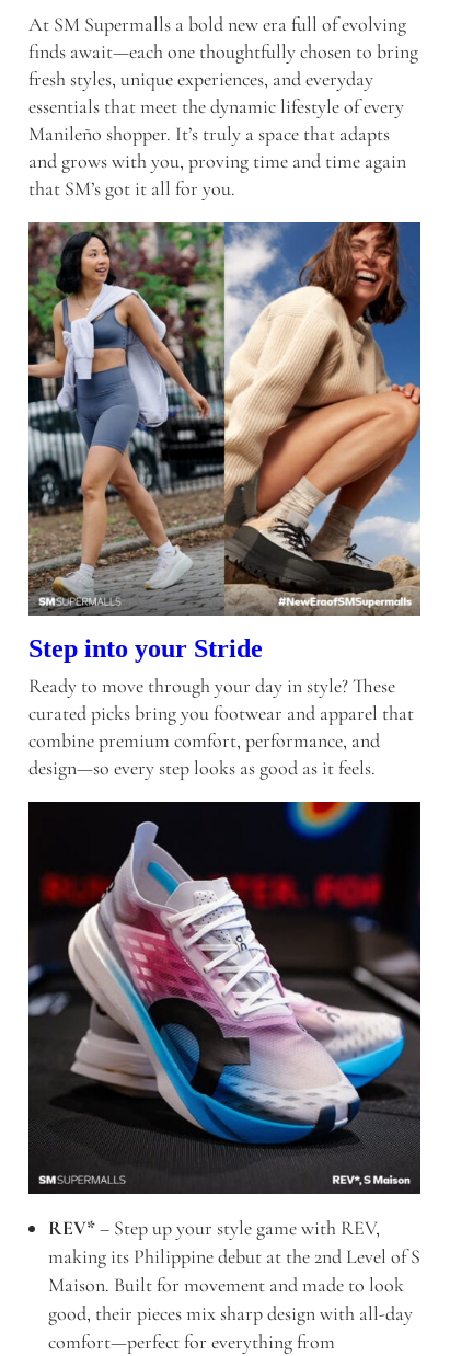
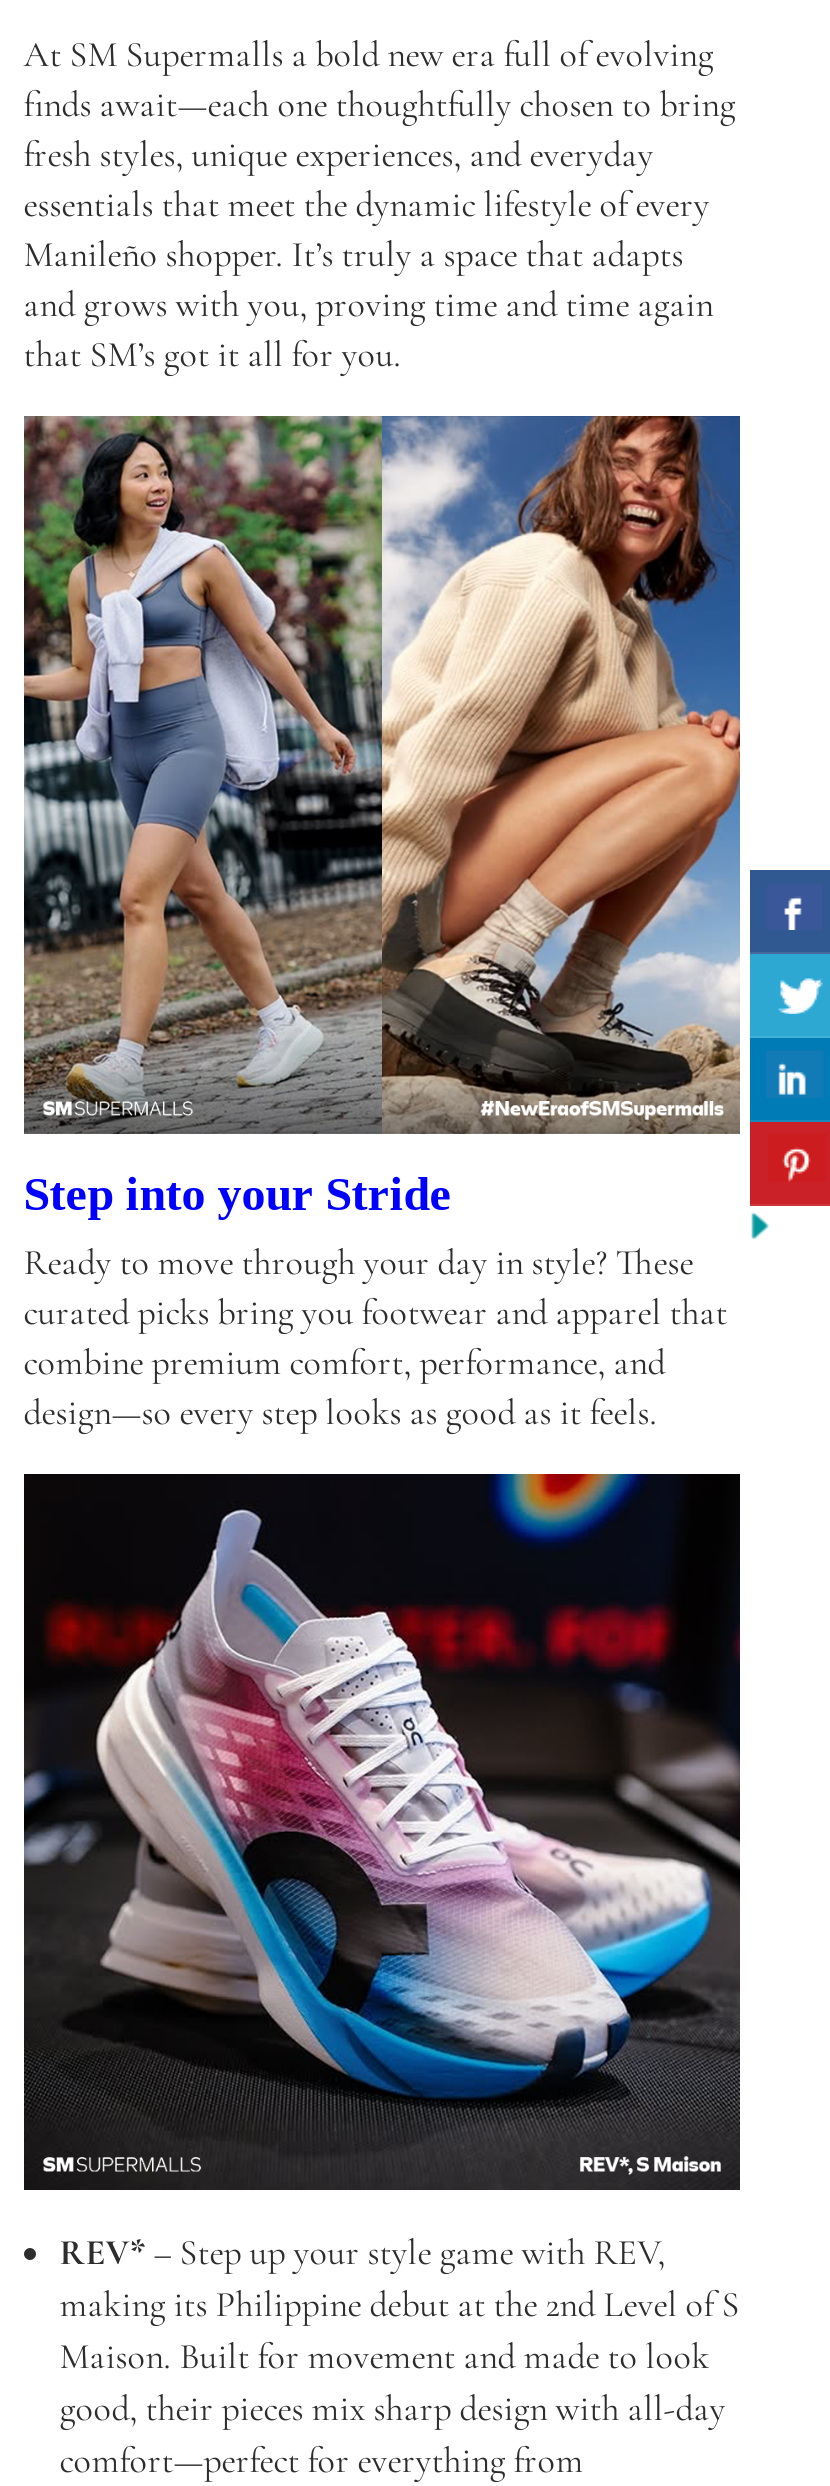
+ [image]
